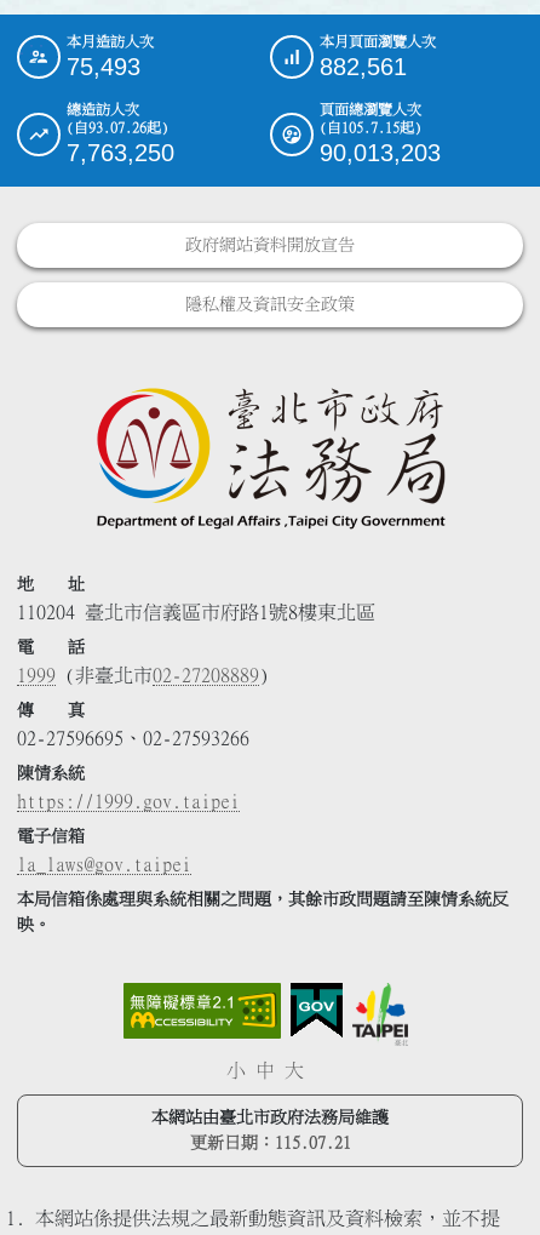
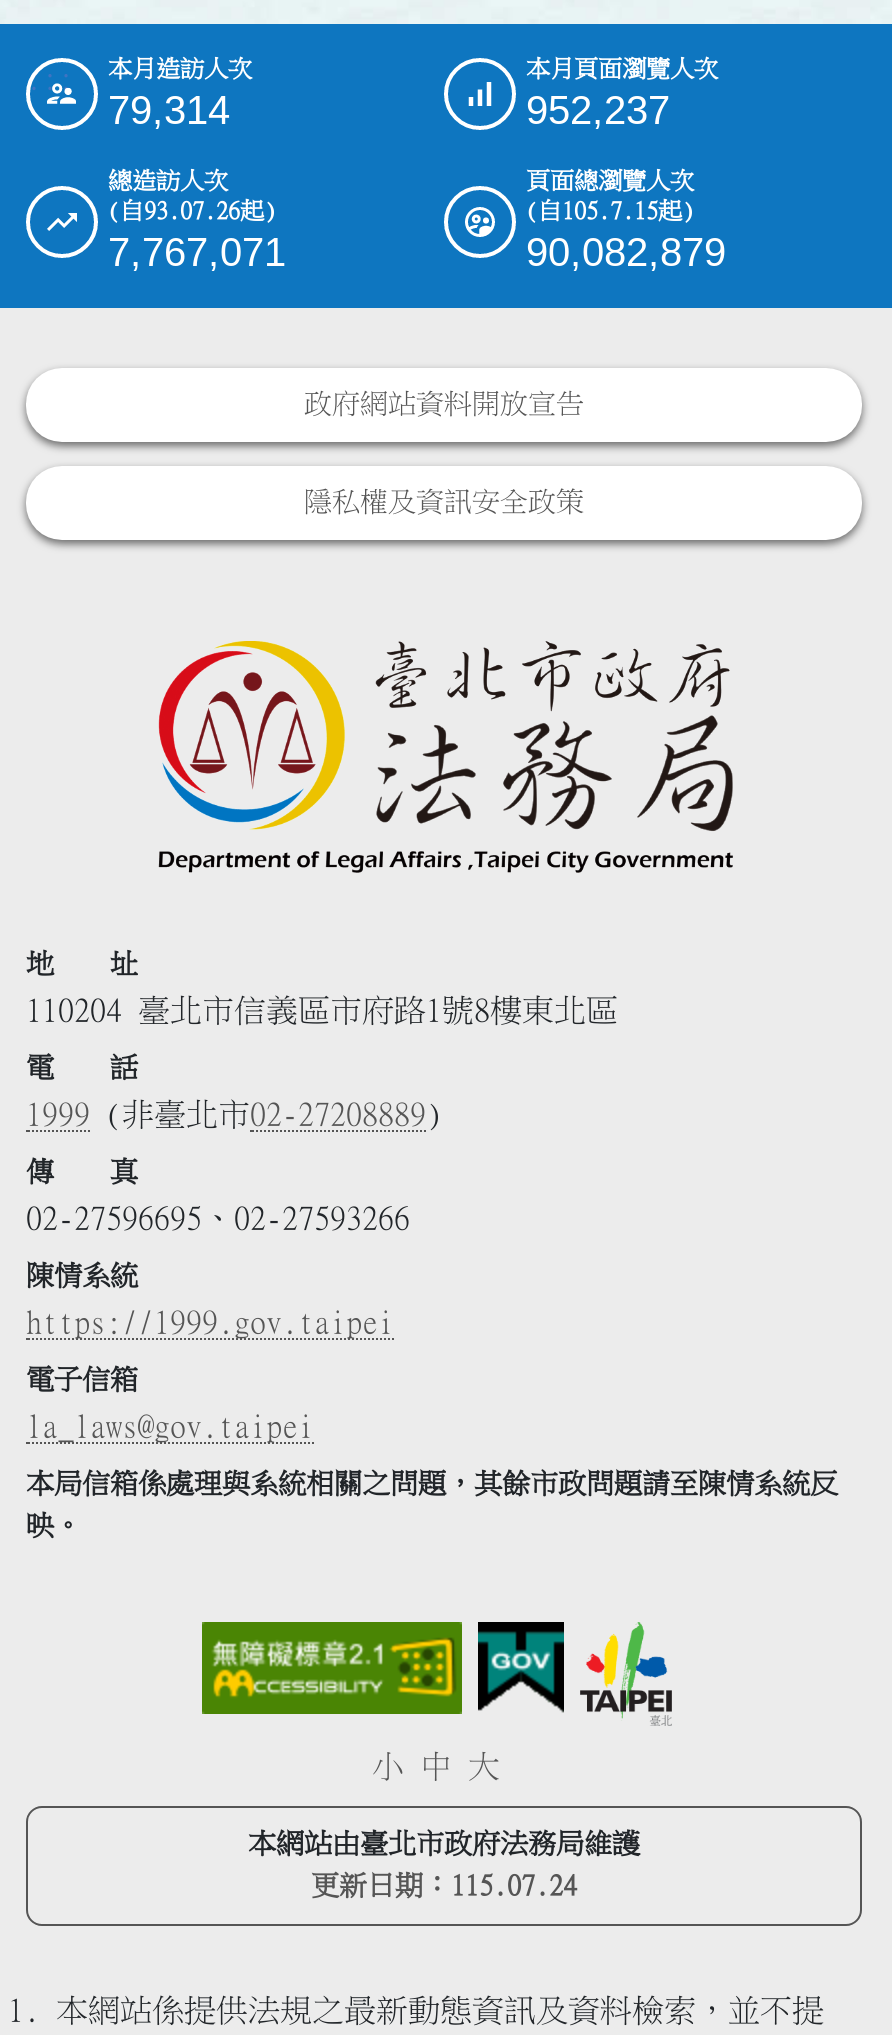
- 75,493
+ 79,314

- 882,561
+ 952,237

- 7,763,250
+ 7,767,071

- 90,013,203
+ 90,082,879

- 更新日期：115.07.21
+ 更新日期：115.07.24
